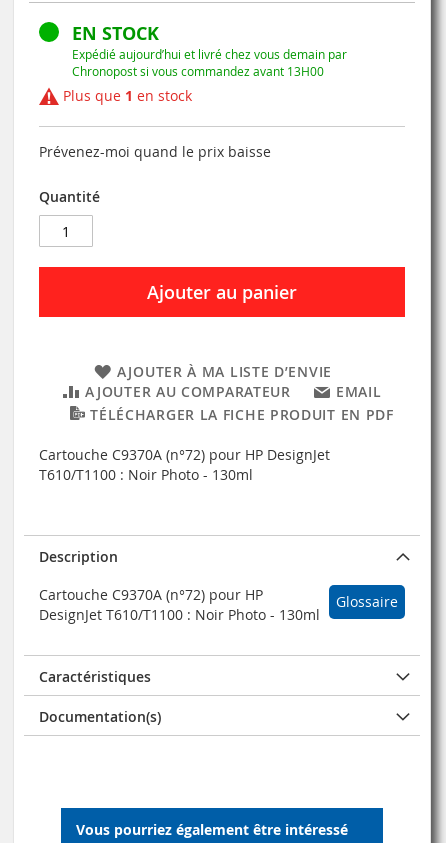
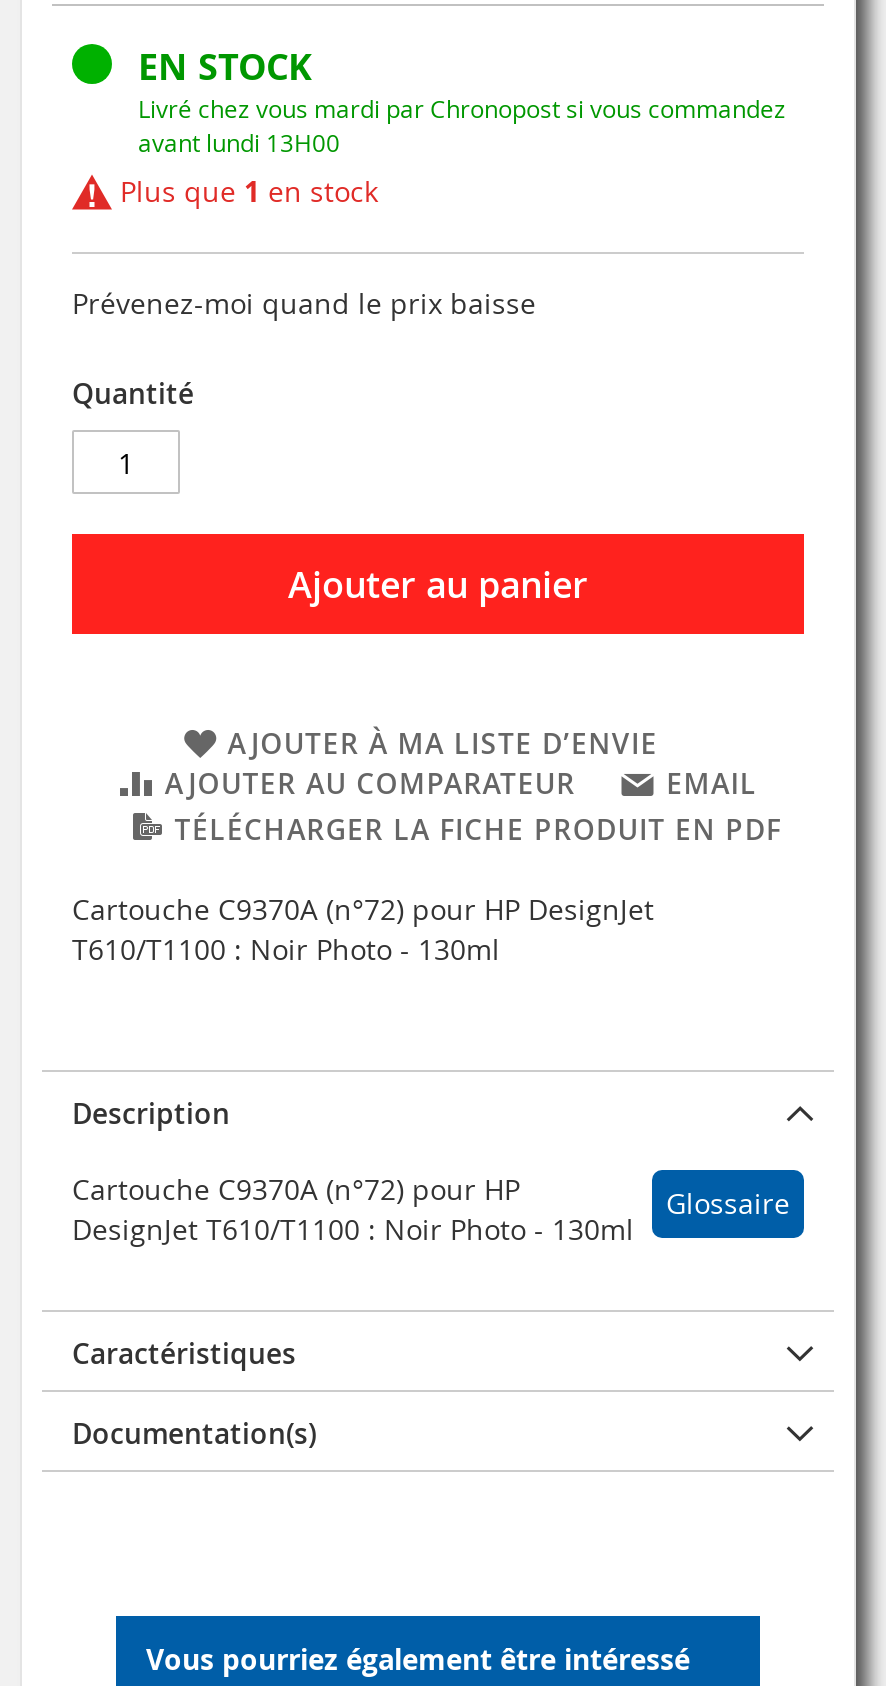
- Expédié aujourd’hui et livré chez vous demain par
- Chronopost si vous commandez avant 13H00
+ Livré chez vous mardi par Chronopost si vous commandez
+ avant lundi 13H00
